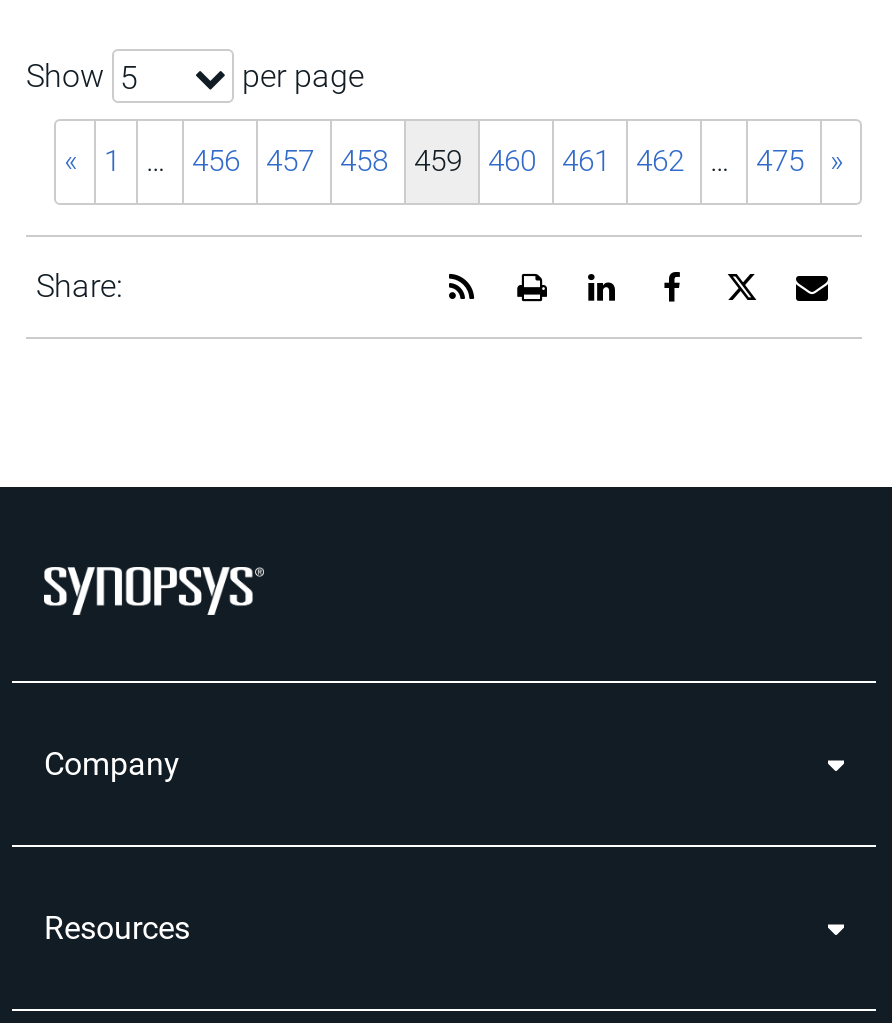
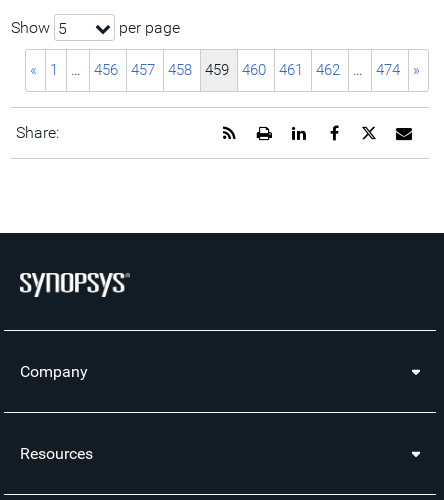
- 475
+ 474
